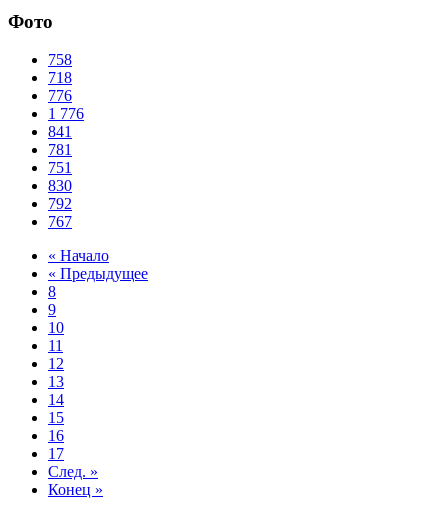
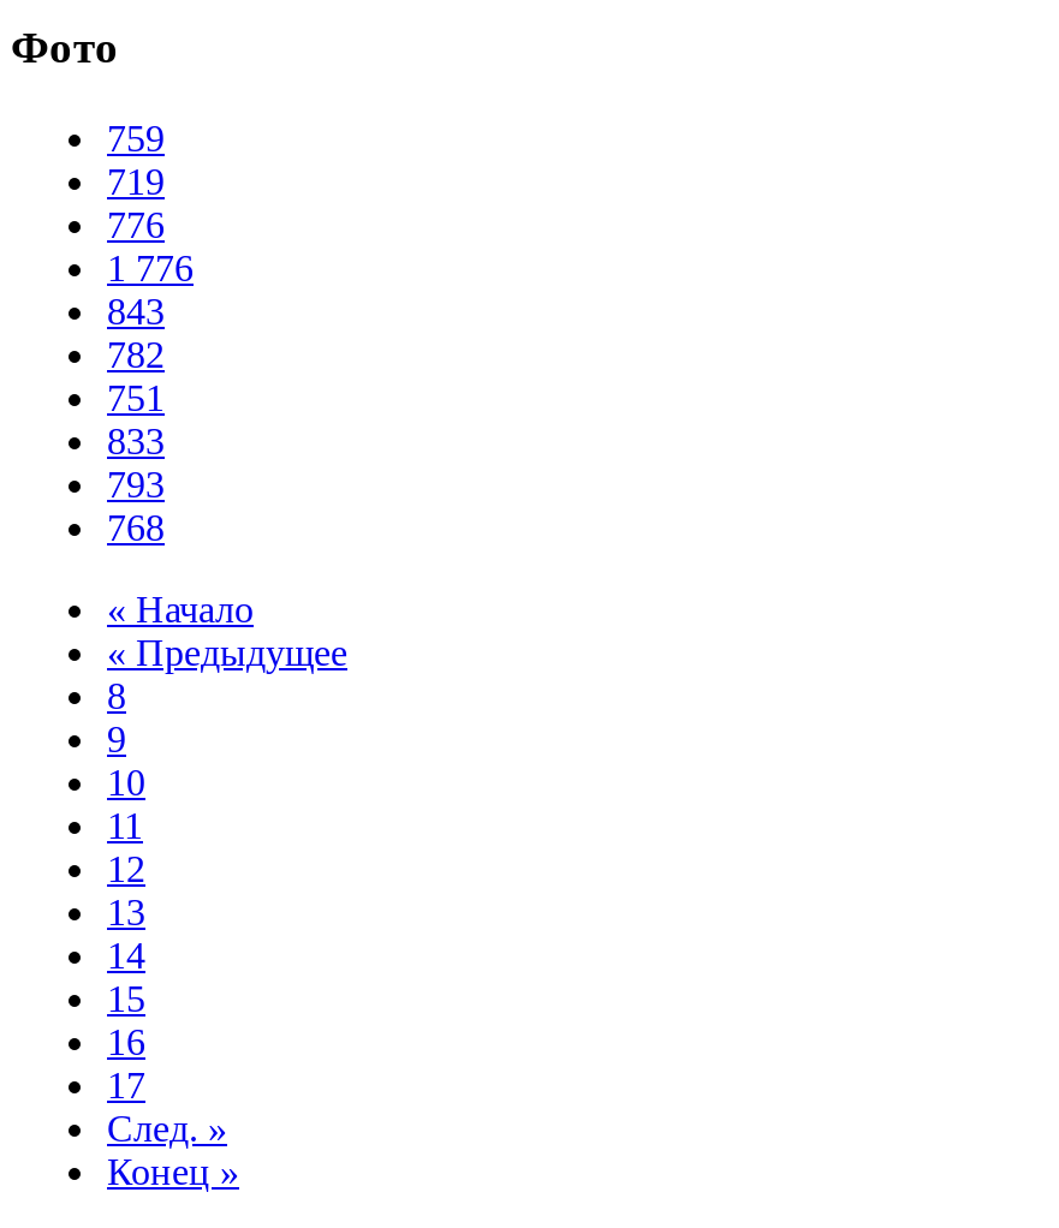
- 758
+ 759

- 718
+ 719

- 841
+ 843

- 781
+ 782

- 830
+ 833

- 792
+ 793

- 767
+ 768
